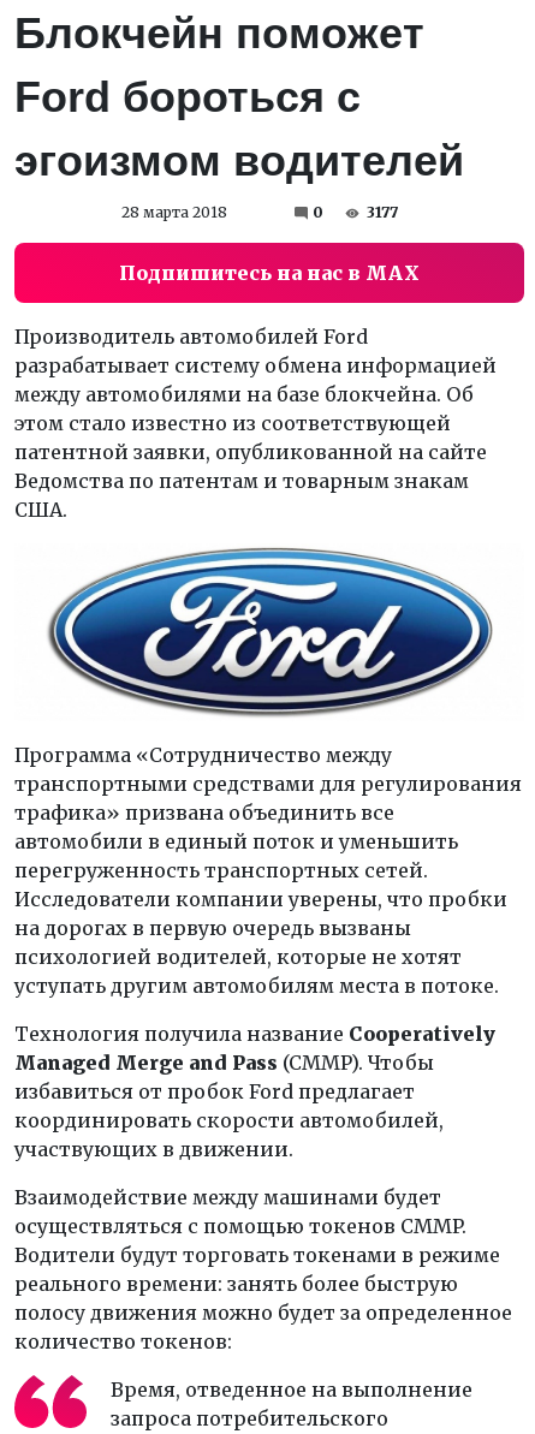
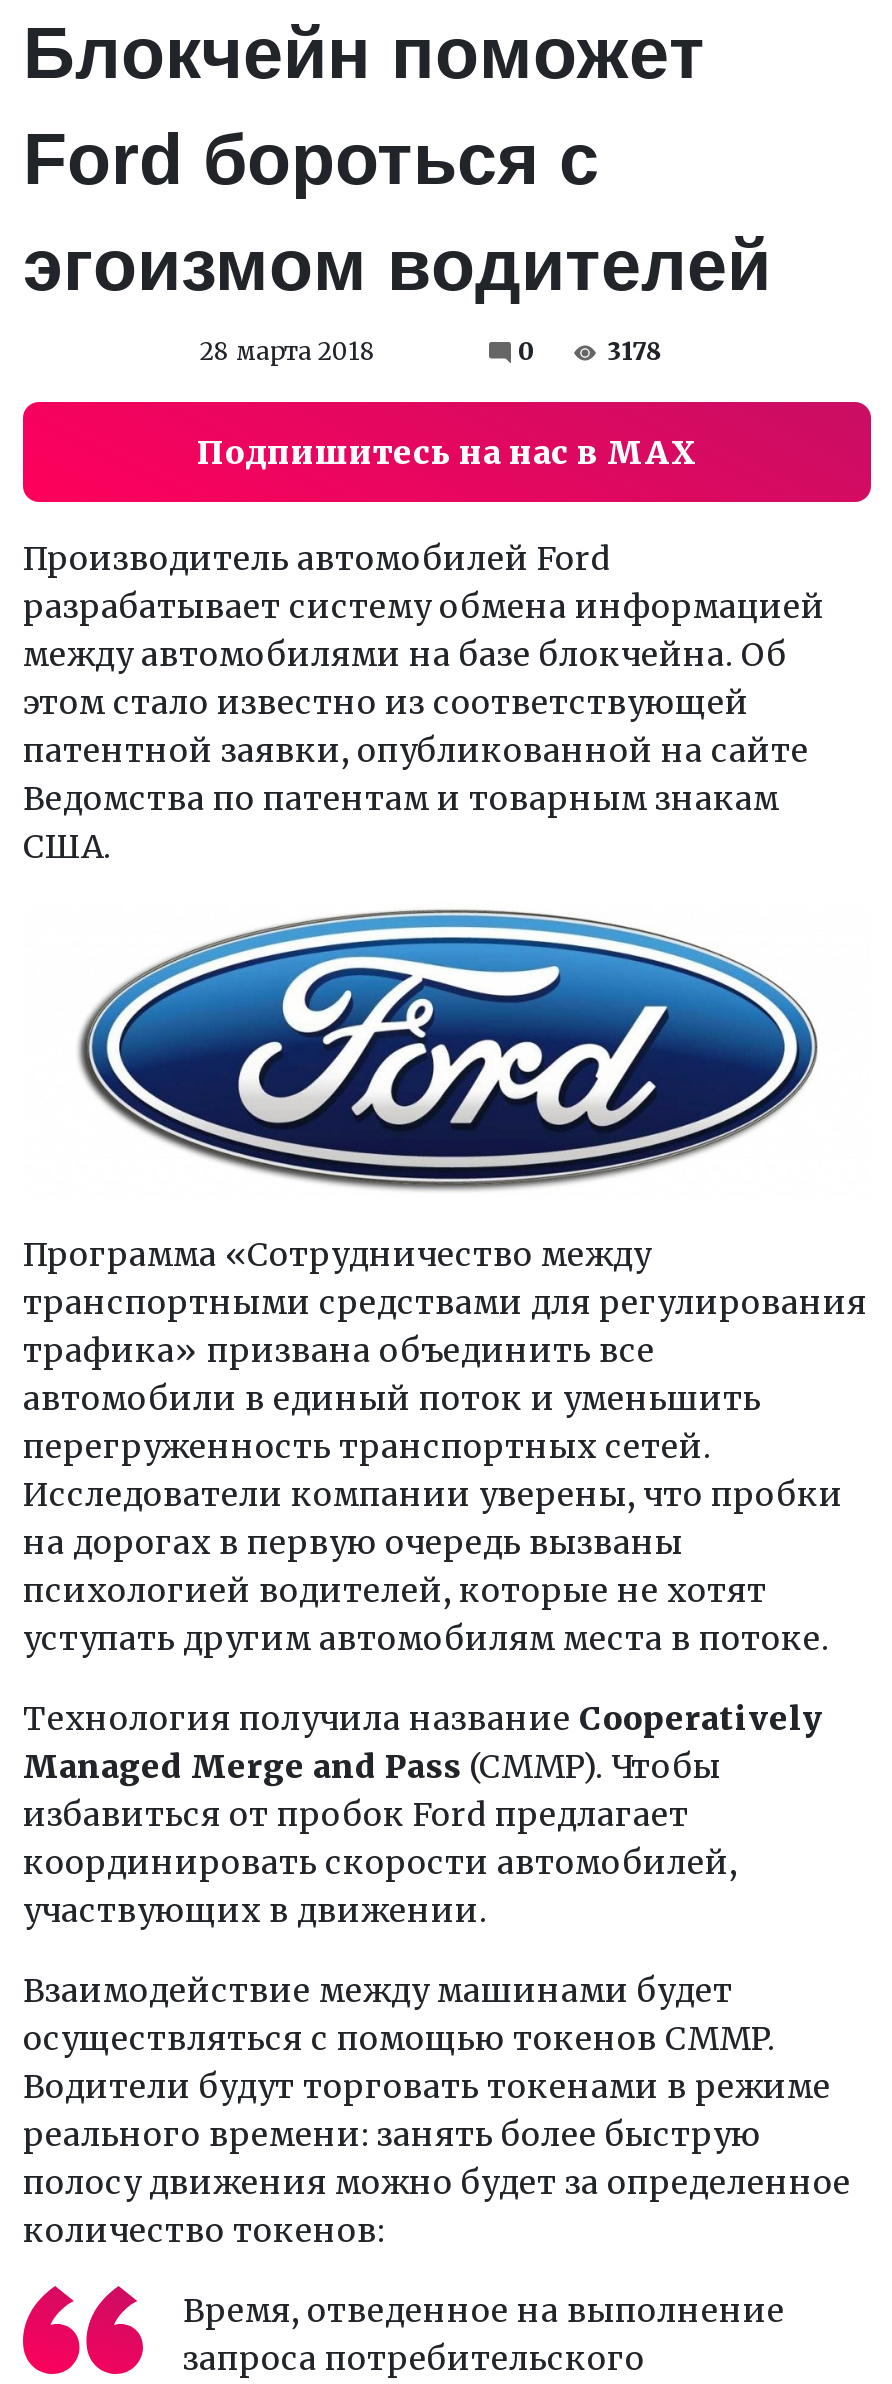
- 3177
+ 3178
